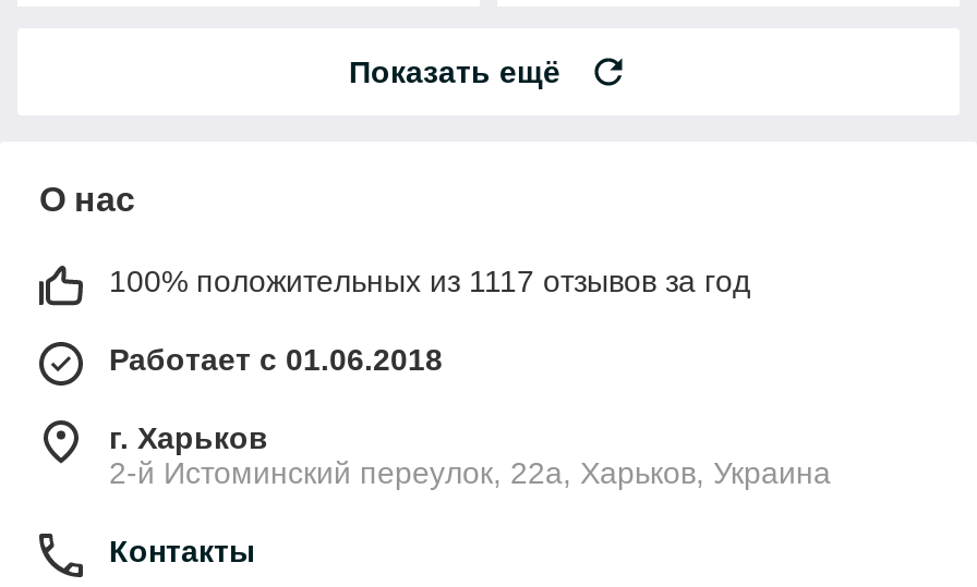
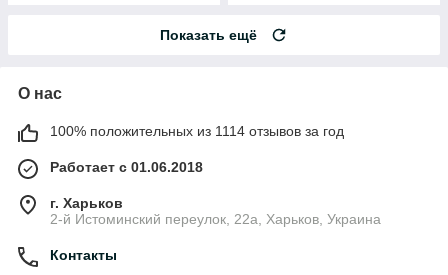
- 100% положительных из 1117 отзывов за год
+ 100% положительных из 1114 отзывов за год
